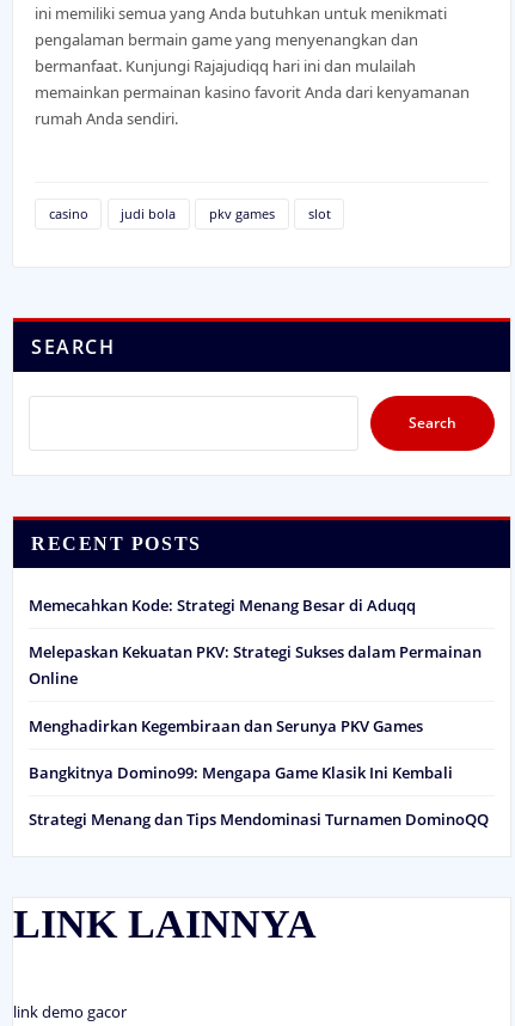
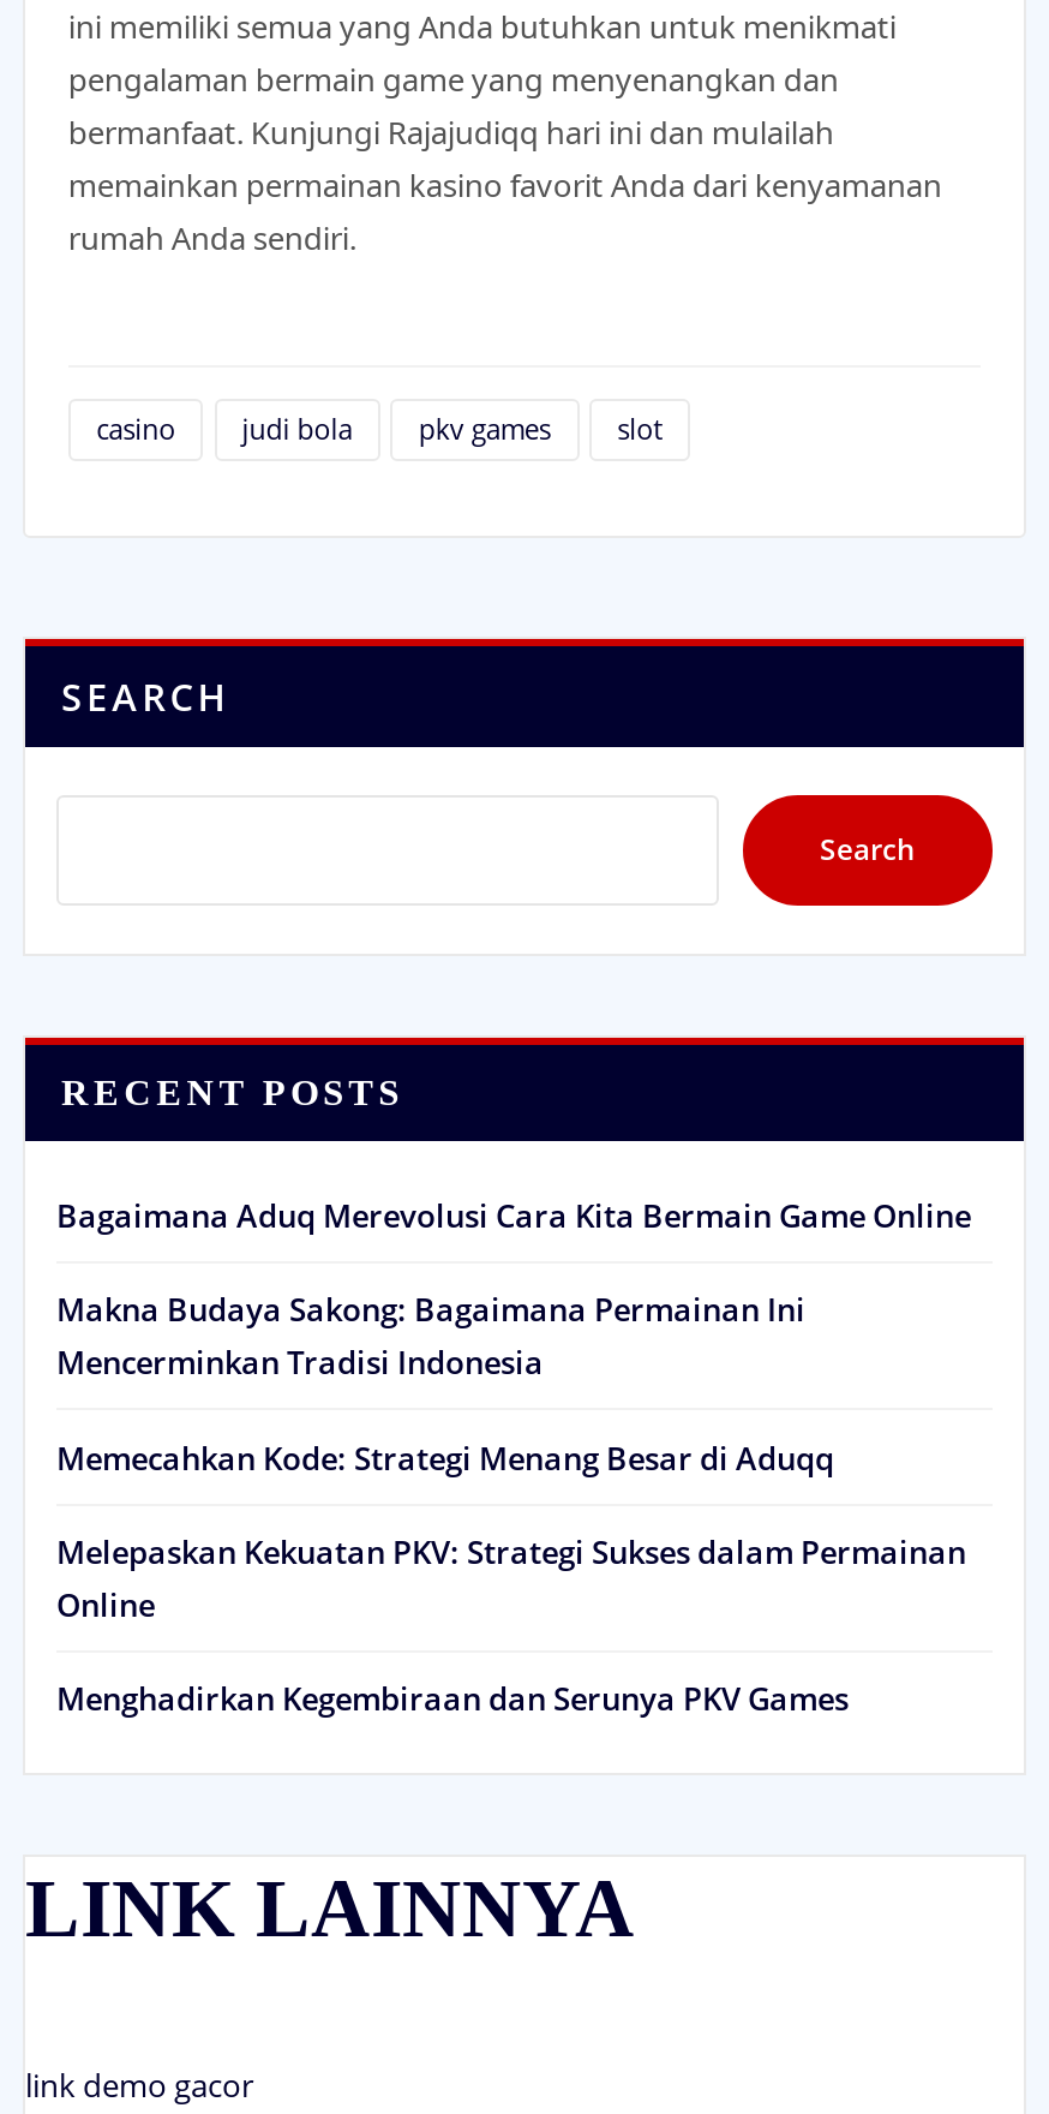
+ Bagaimana Aduq Merevolusi Cara Kita Bermain Game Online
+ Makna Budaya Sakong: Bagaimana Permainan Ini
+ Mencerminkan Tradisi Indonesia

moved down: Memecahkan Kode: Strategi Menang Besar di Aduqq | Melepaskan Kekuatan PKV: Strategi Sukses dalam Permainan | Online | Menghadirkan Kegembiraan dan Serunya PKV Games

- Bangkitnya Domino99: Mengapa Game Klasik Ini Kembali
- Strategi Menang dan Tips Mendominasi Turnamen DominoQQ
